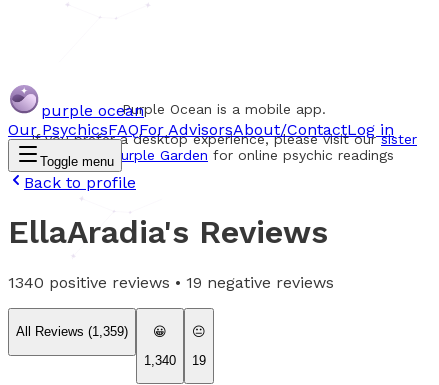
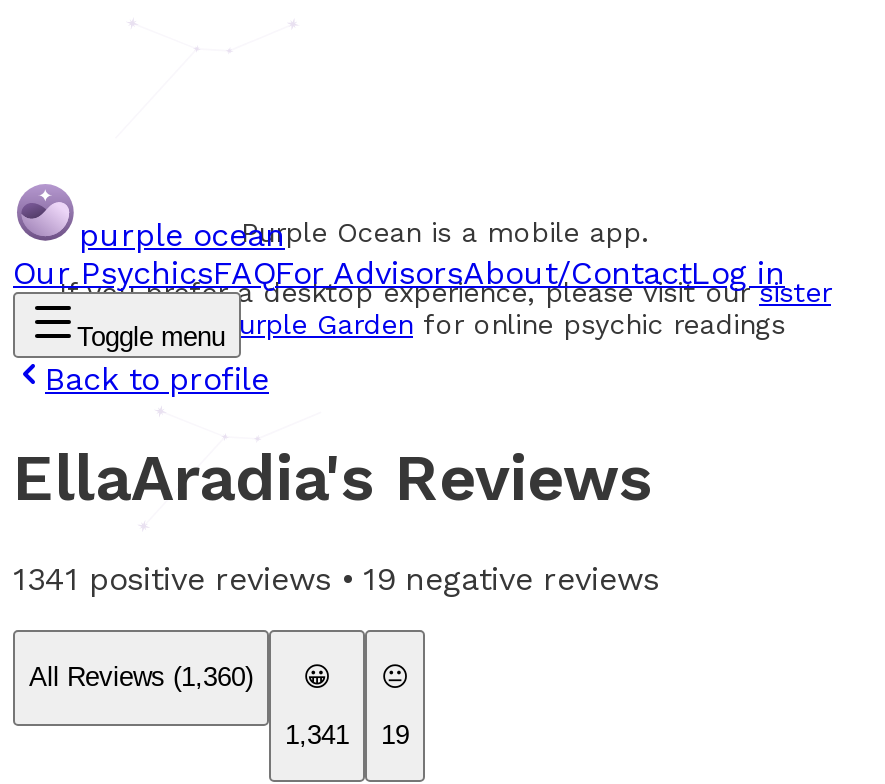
- 1340 positive reviews • 19 negative reviews
+ 1341 positive reviews • 19 negative reviews

- All Reviews (1,359)
+ All Reviews (1,360)

- 1,340 19
+ 1,341 19
